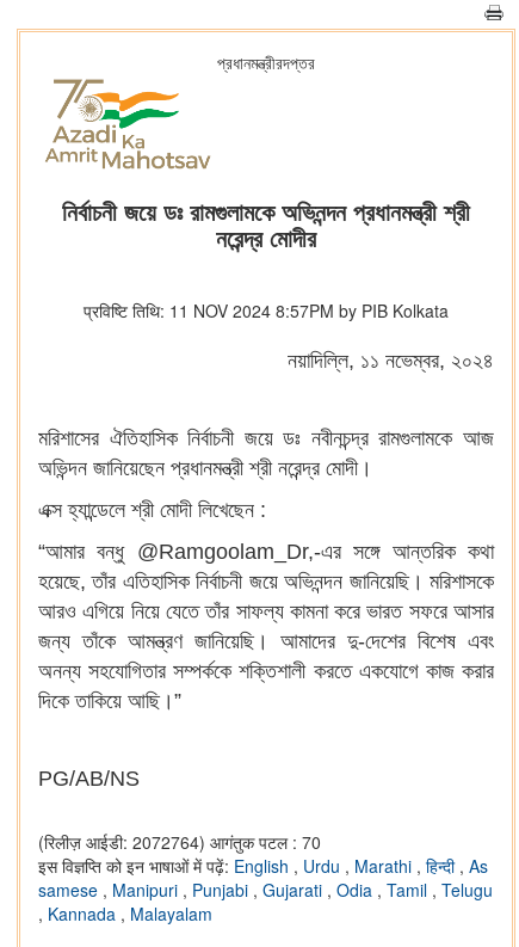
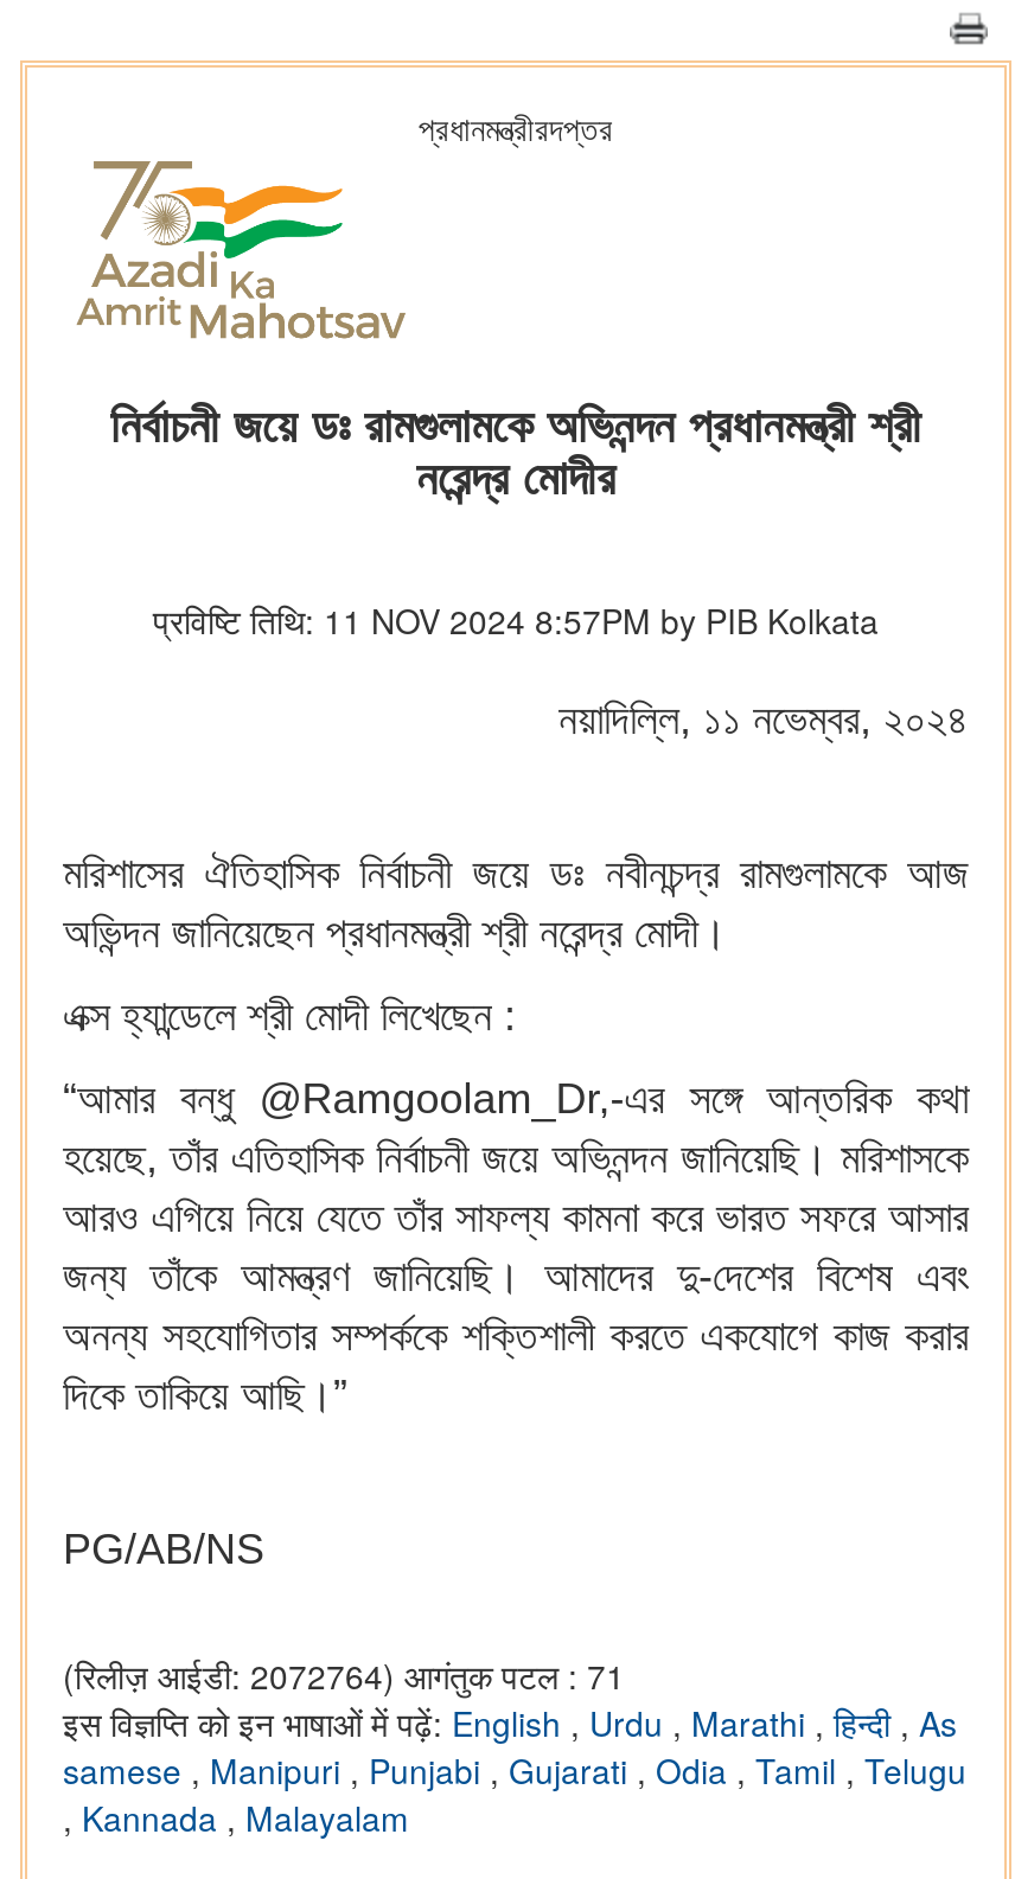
- (रिलीज़ आईडी: 2072764) आगंतुक पटल : 70
+ (रिलीज़ आईडी: 2072764) आगंतुक पटल : 71
